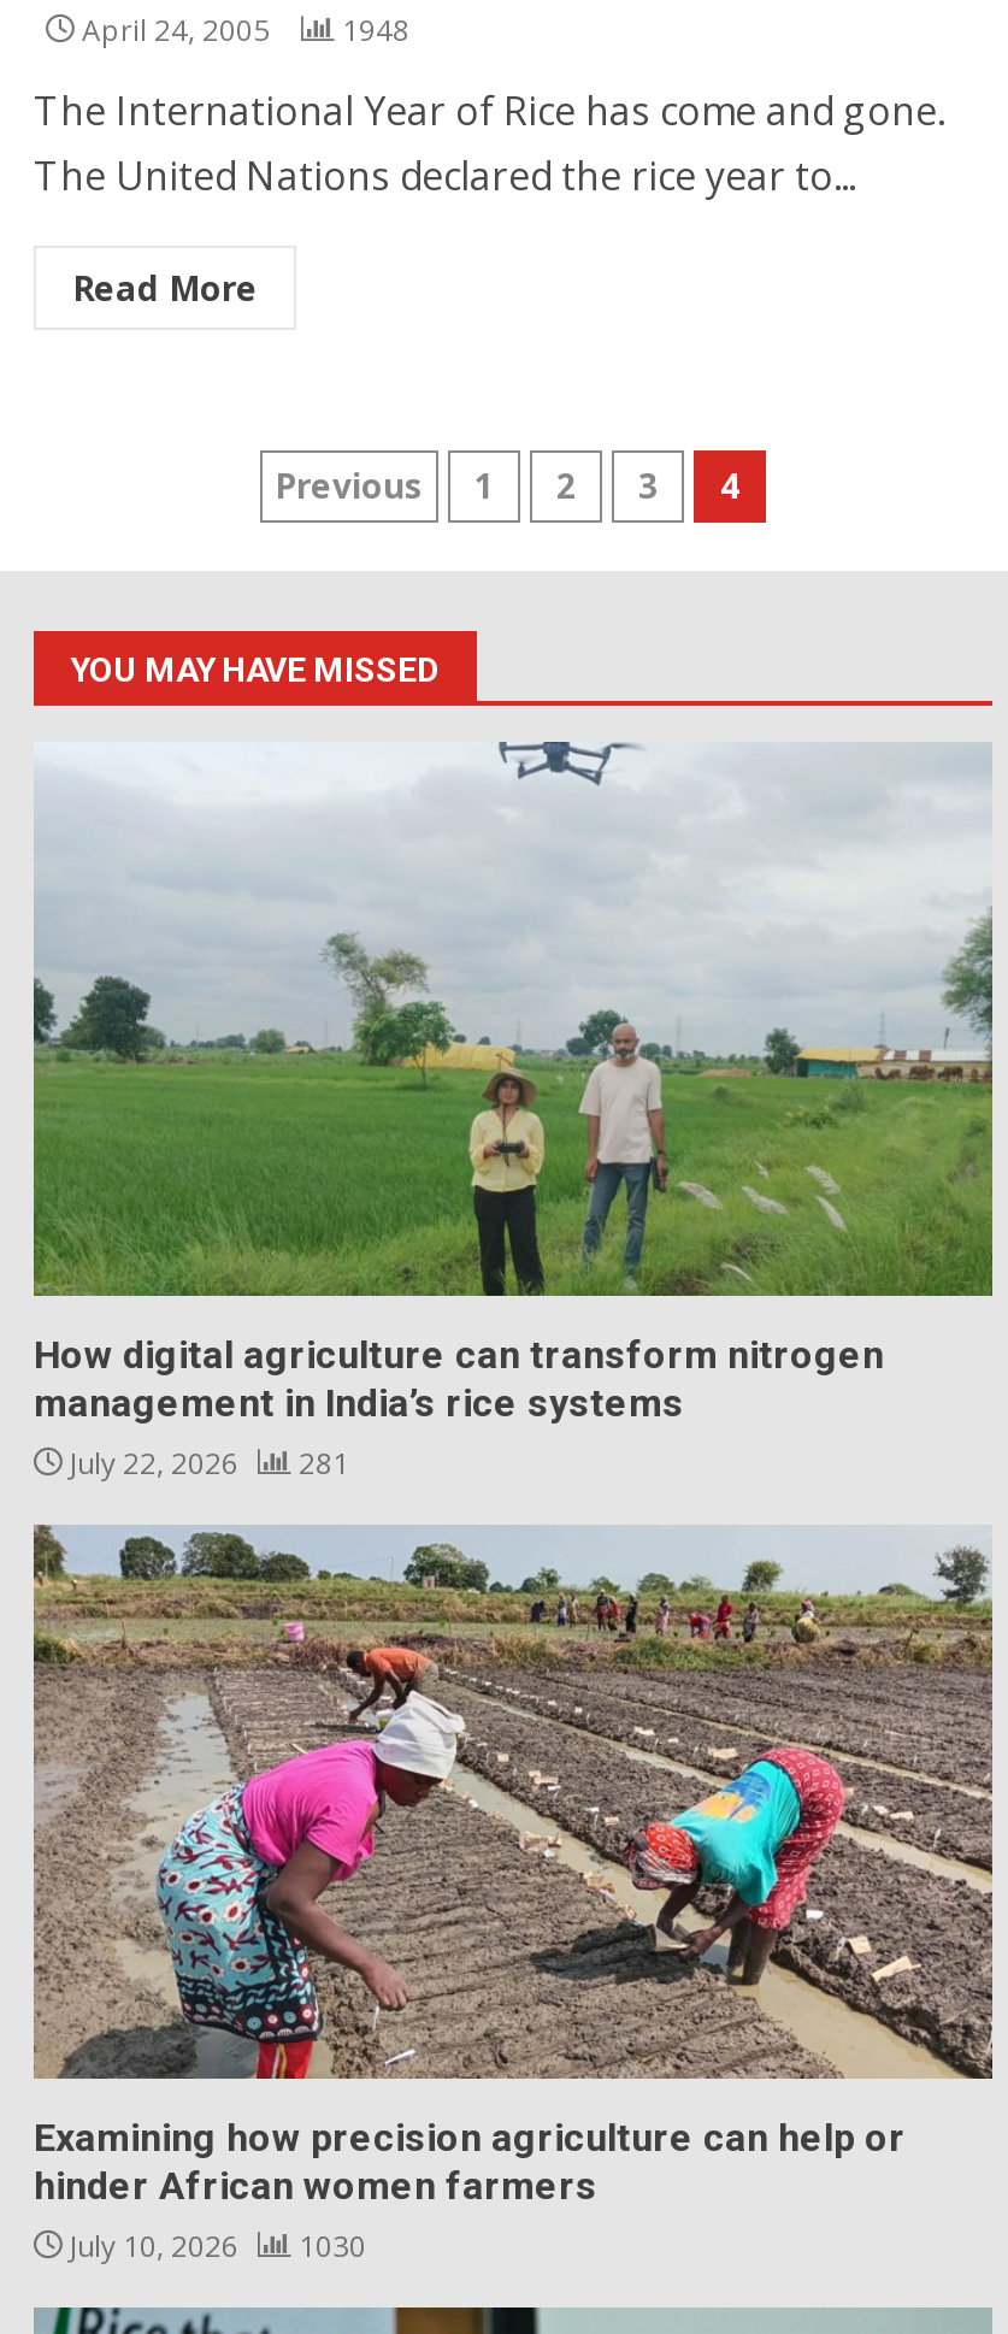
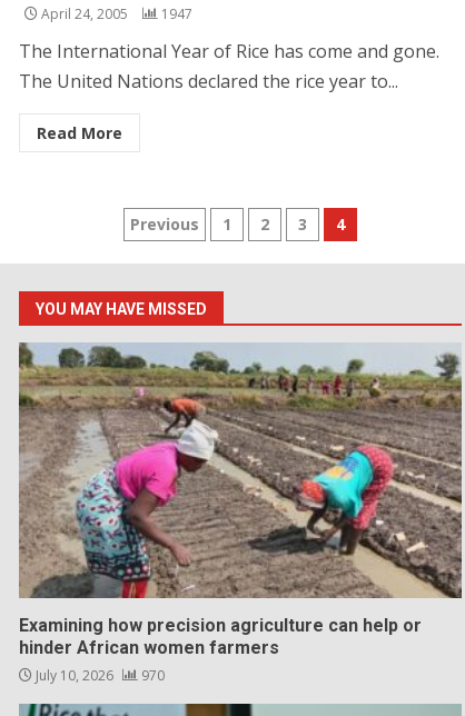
- April 24, 2005 1948
+ April 24, 2005 1947

- [image]
- How digital agriculture can transform nitrogen
- management in India’s rice systems
- July 22, 2026
- 281

- July 10, 2026 1030
+ July 10, 2026 970
